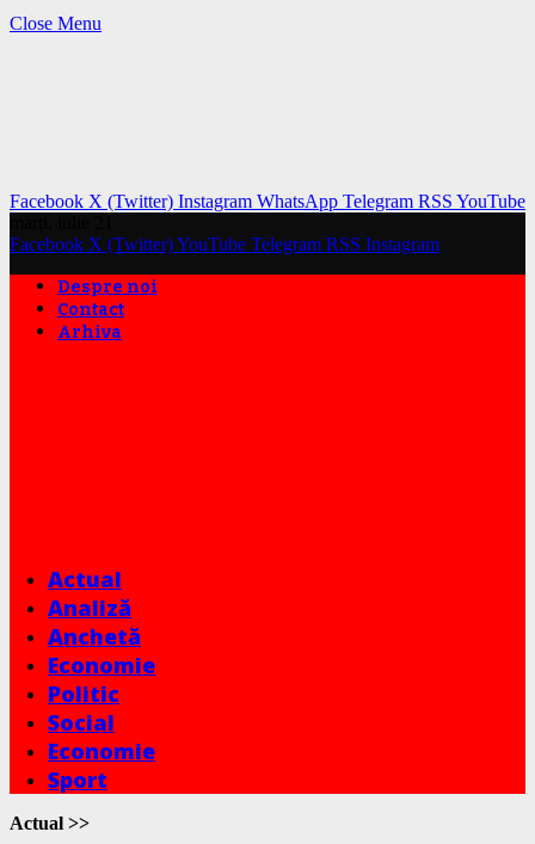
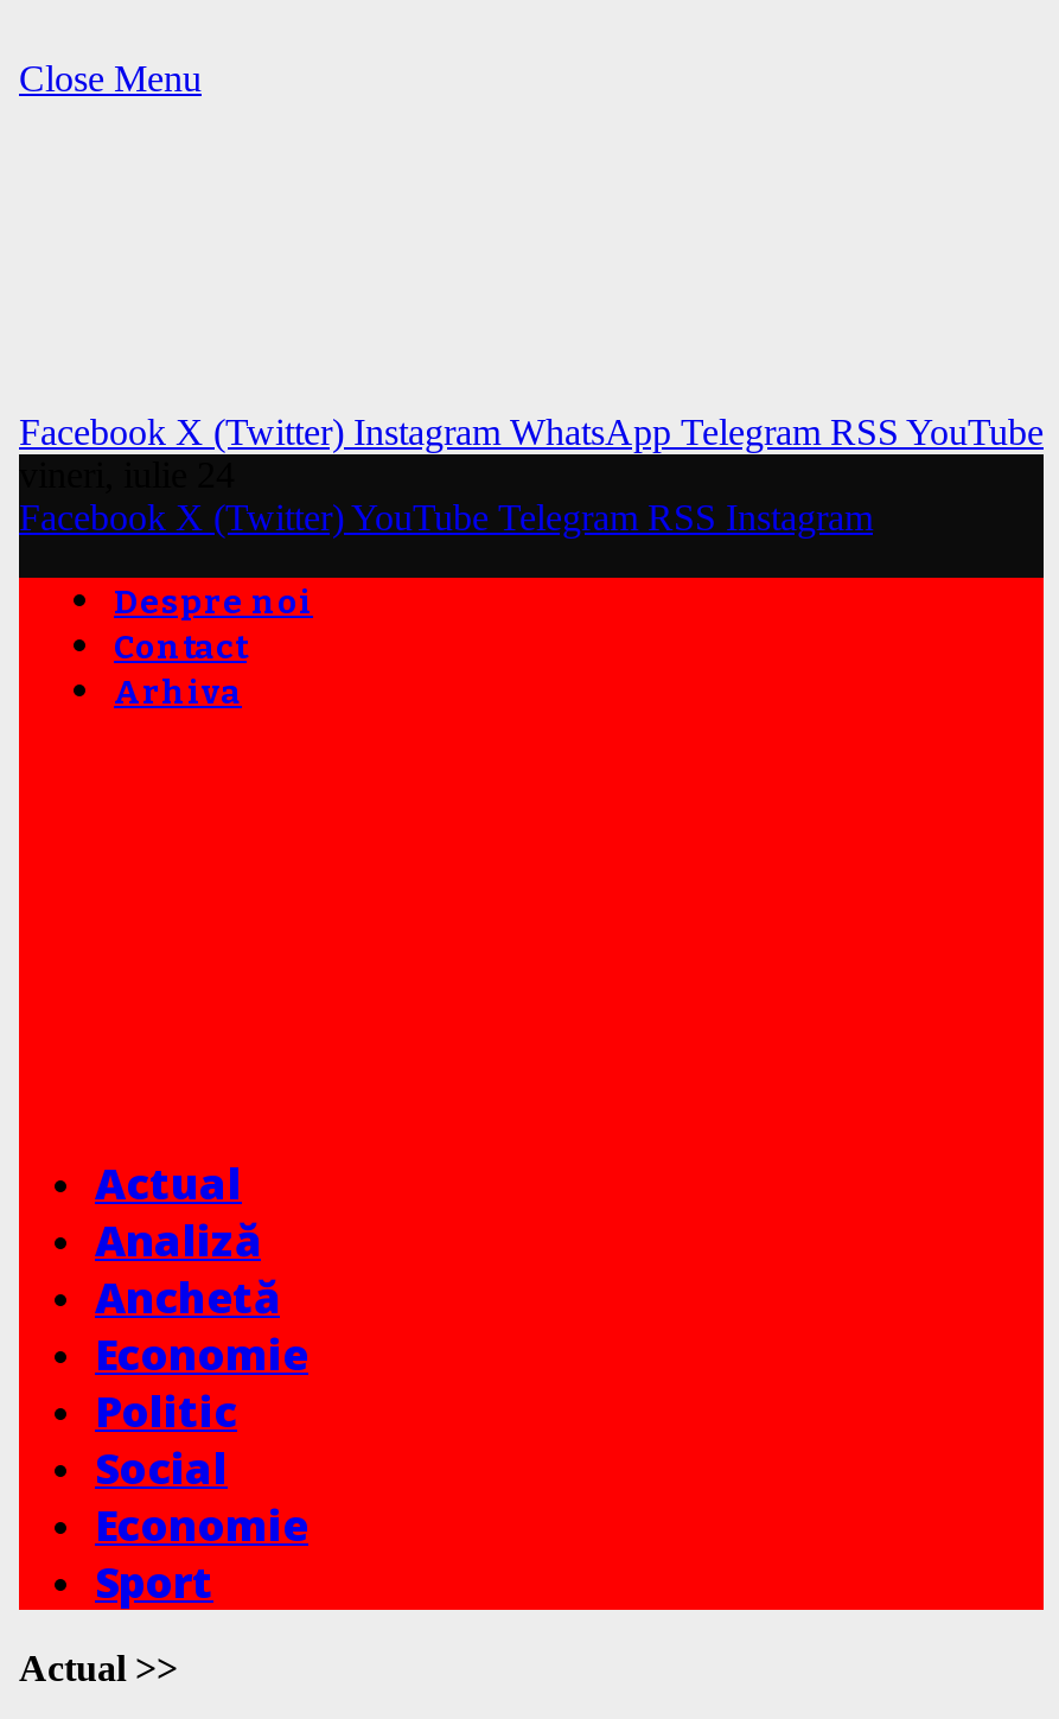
- marți, iulie 21
+ vineri, iulie 24
